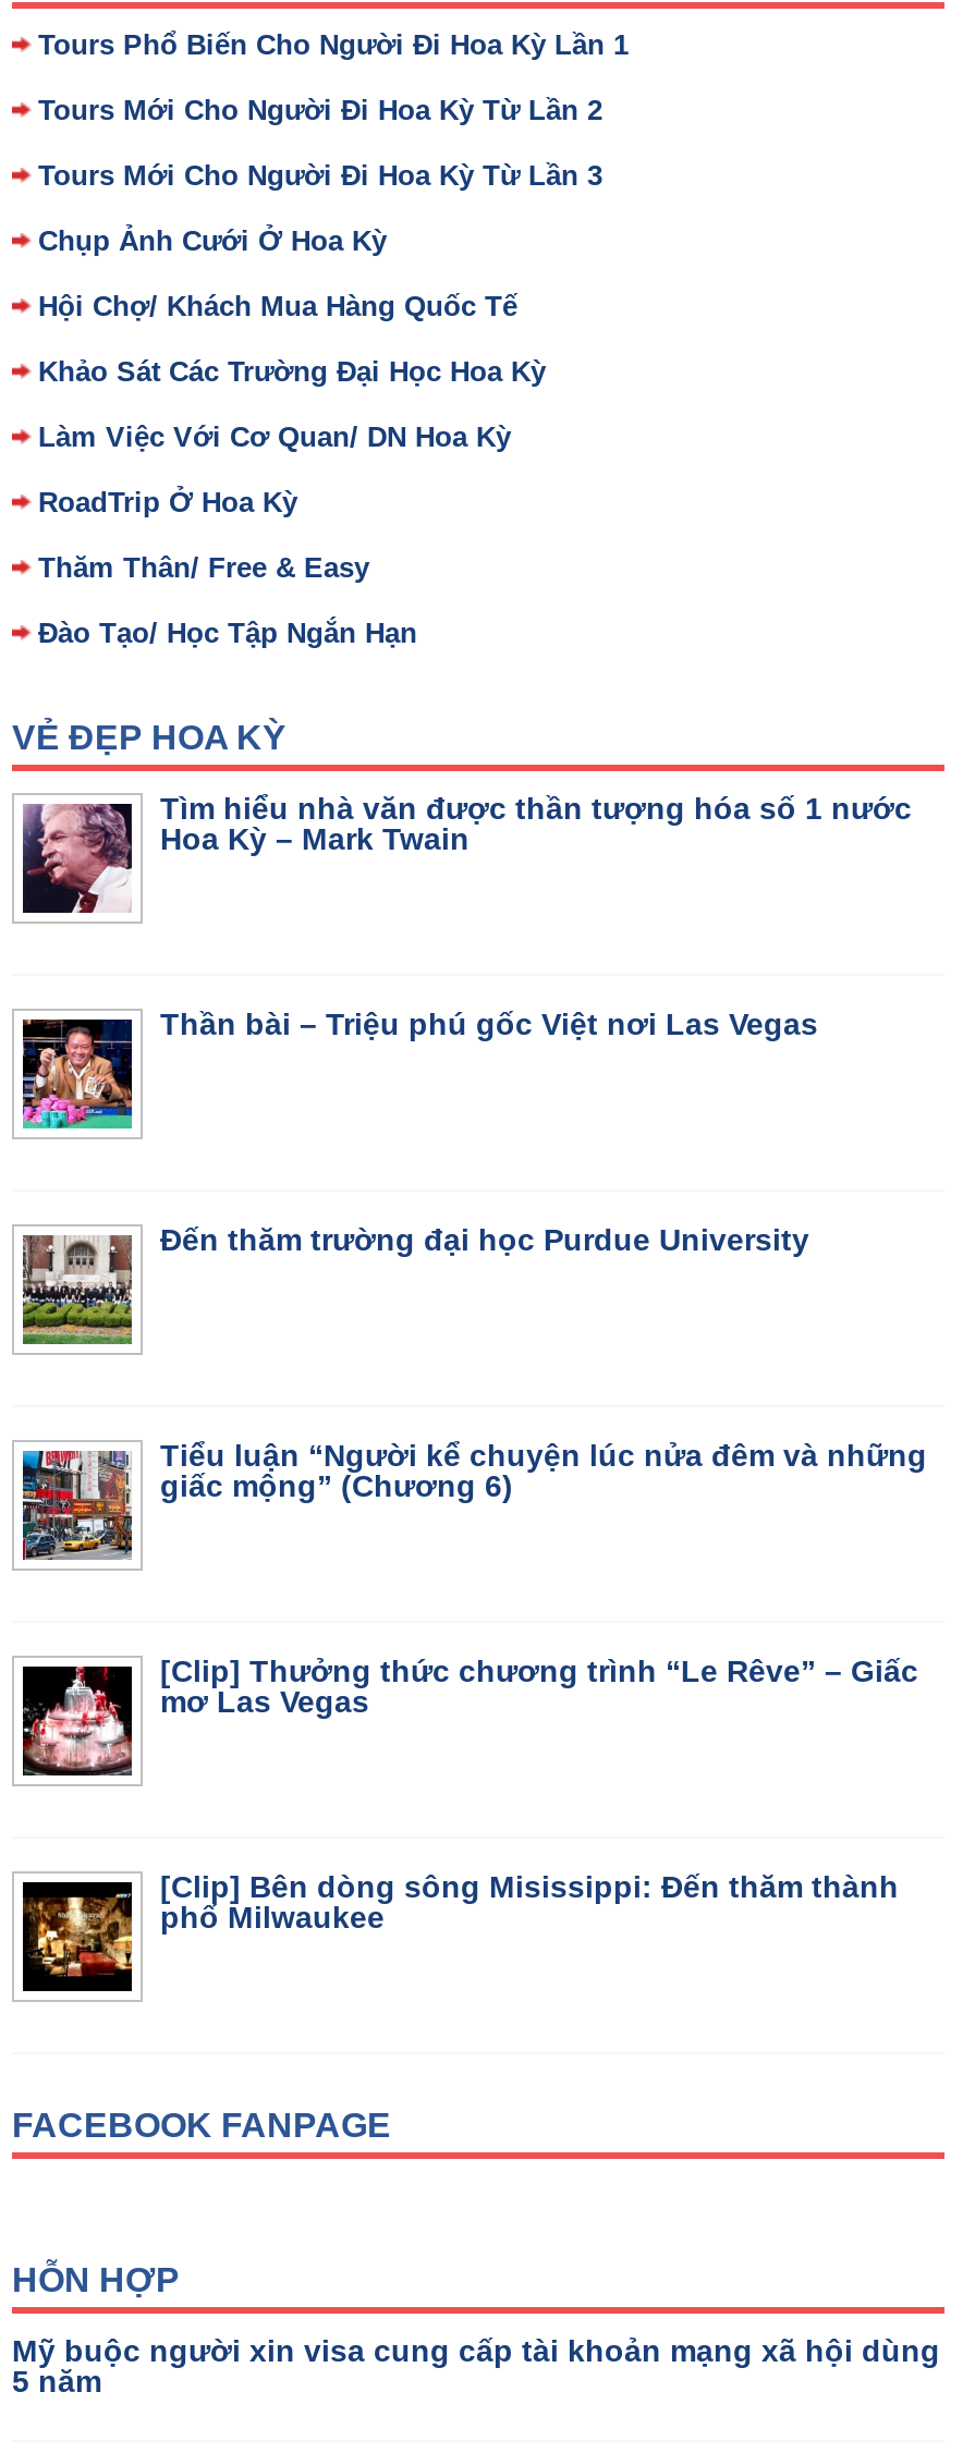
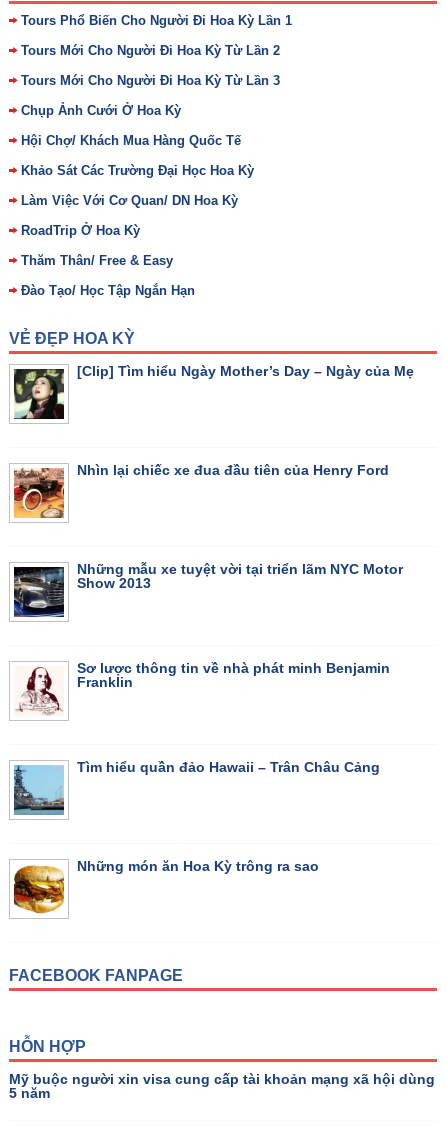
- [image]
- Tìm hiểu nhà văn được thần tượng hóa số 1 nước
- Hoa Kỳ – Mark Twain
+ [image]
+ [Clip] Tìm hiểu Ngày Mother’s Day – Ngày của Mẹ

- [image]
- Thần bài – Triệu phú gốc Việt nơi Las Vegas
+ [image]
+ Nhìn lại chiếc xe đua đầu tiên của Henry Ford

- [image]
- Đến thăm trường đại học Purdue University
+ [image]
+ Những mẫu xe tuyệt vời tại triển lãm NYC Motor
+ Show 2013

- [image]
- Tiểu luận “Người kể chuyện lúc nửa đêm và những
- giấc mộng” (Chương 6)
+ [image]
+ Sơ lược thông tin về nhà phát minh Benjamin
+ Franklin

- [image]
- [Clip] Thưởng thức chương trình “Le Rêve” – Giấc
- mơ Las Vegas
+ [image]
+ Tìm hiểu quần đảo Hawaii – Trân Châu Cảng

- [image]
- [Clip] Bên dòng sông Misissippi: Đến thăm thành
- phố Milwaukee
+ [image]
+ Những món ăn Hoa Kỳ trông ra sao
